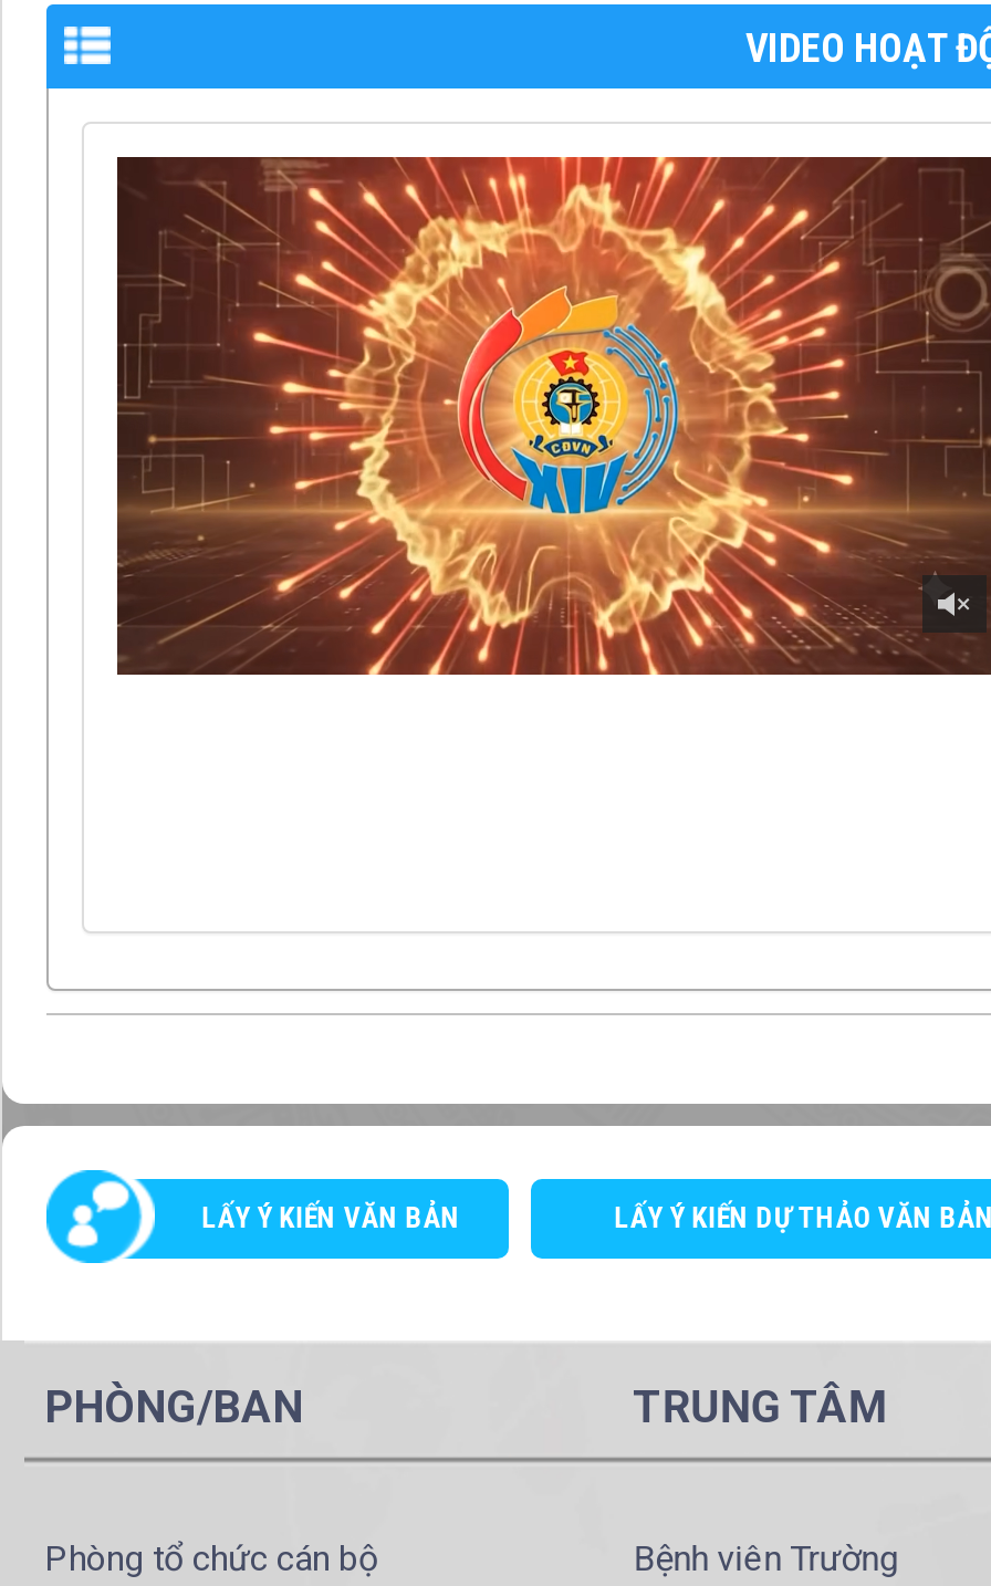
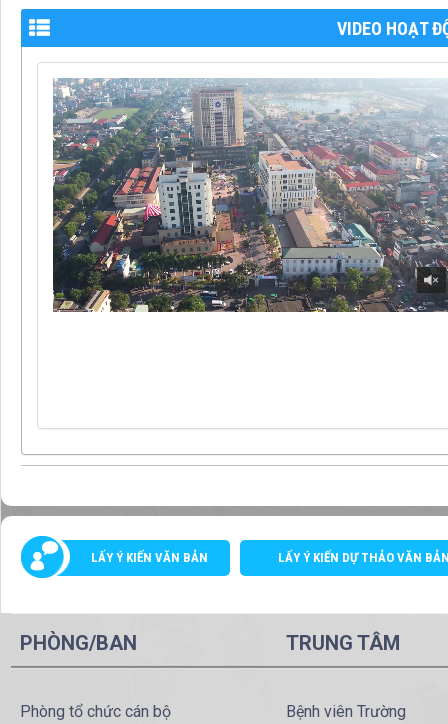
- [image]
+ [image]
